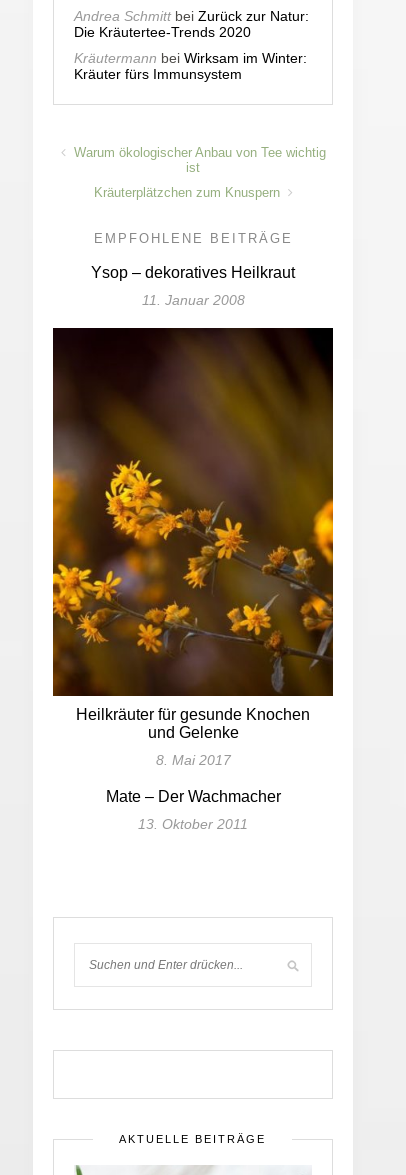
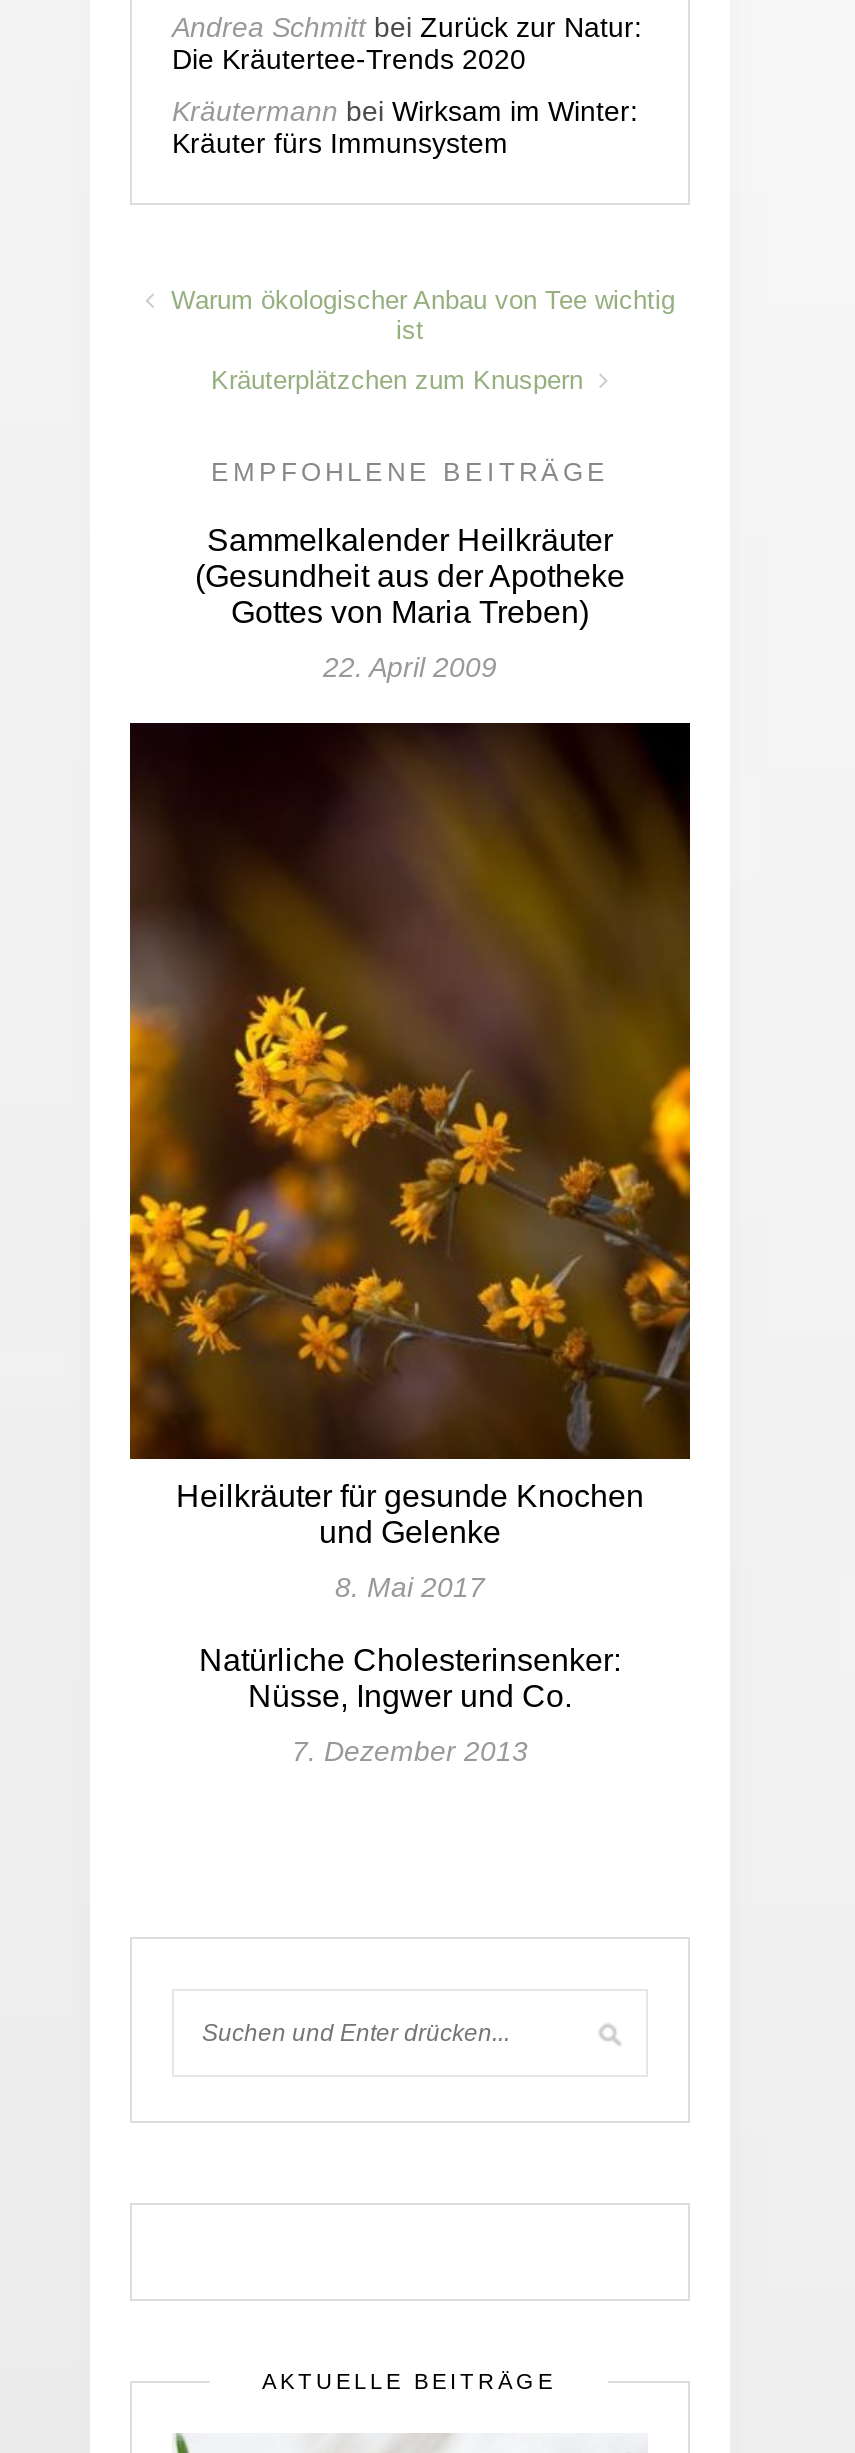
- Ysop – dekoratives Heilkraut
+ Sammelkalender Heilkräuter
+ (Gesundheit aus der Apotheke
+ Gottes von Maria Treben)

- 11. Januar 2008
+ 22. April 2009

- Mate – Der Wachmacher
+ Natürliche Cholesterinsenker:
+ Nüsse, Ingwer und Co.

- 13. Oktober 2011
+ 7. Dezember 2013
